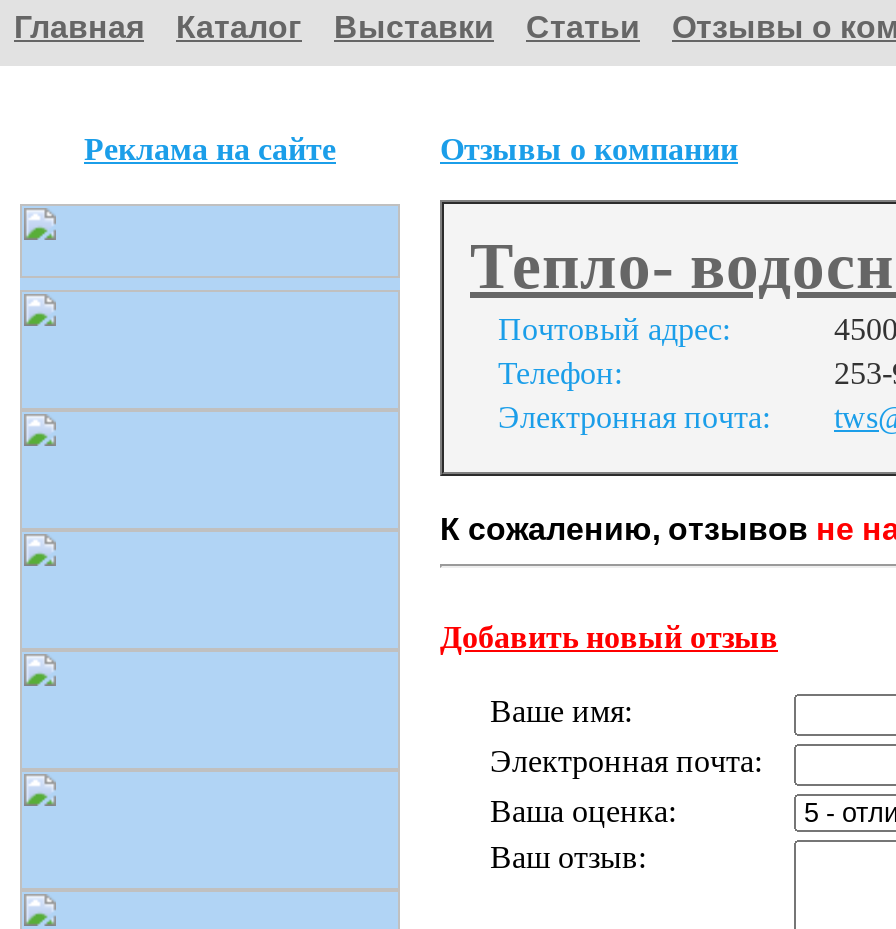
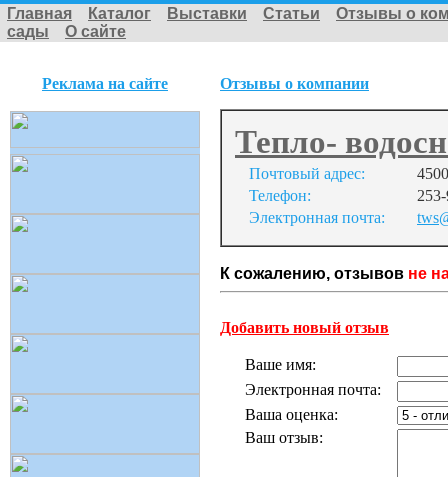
+ сады
+ О сайте
